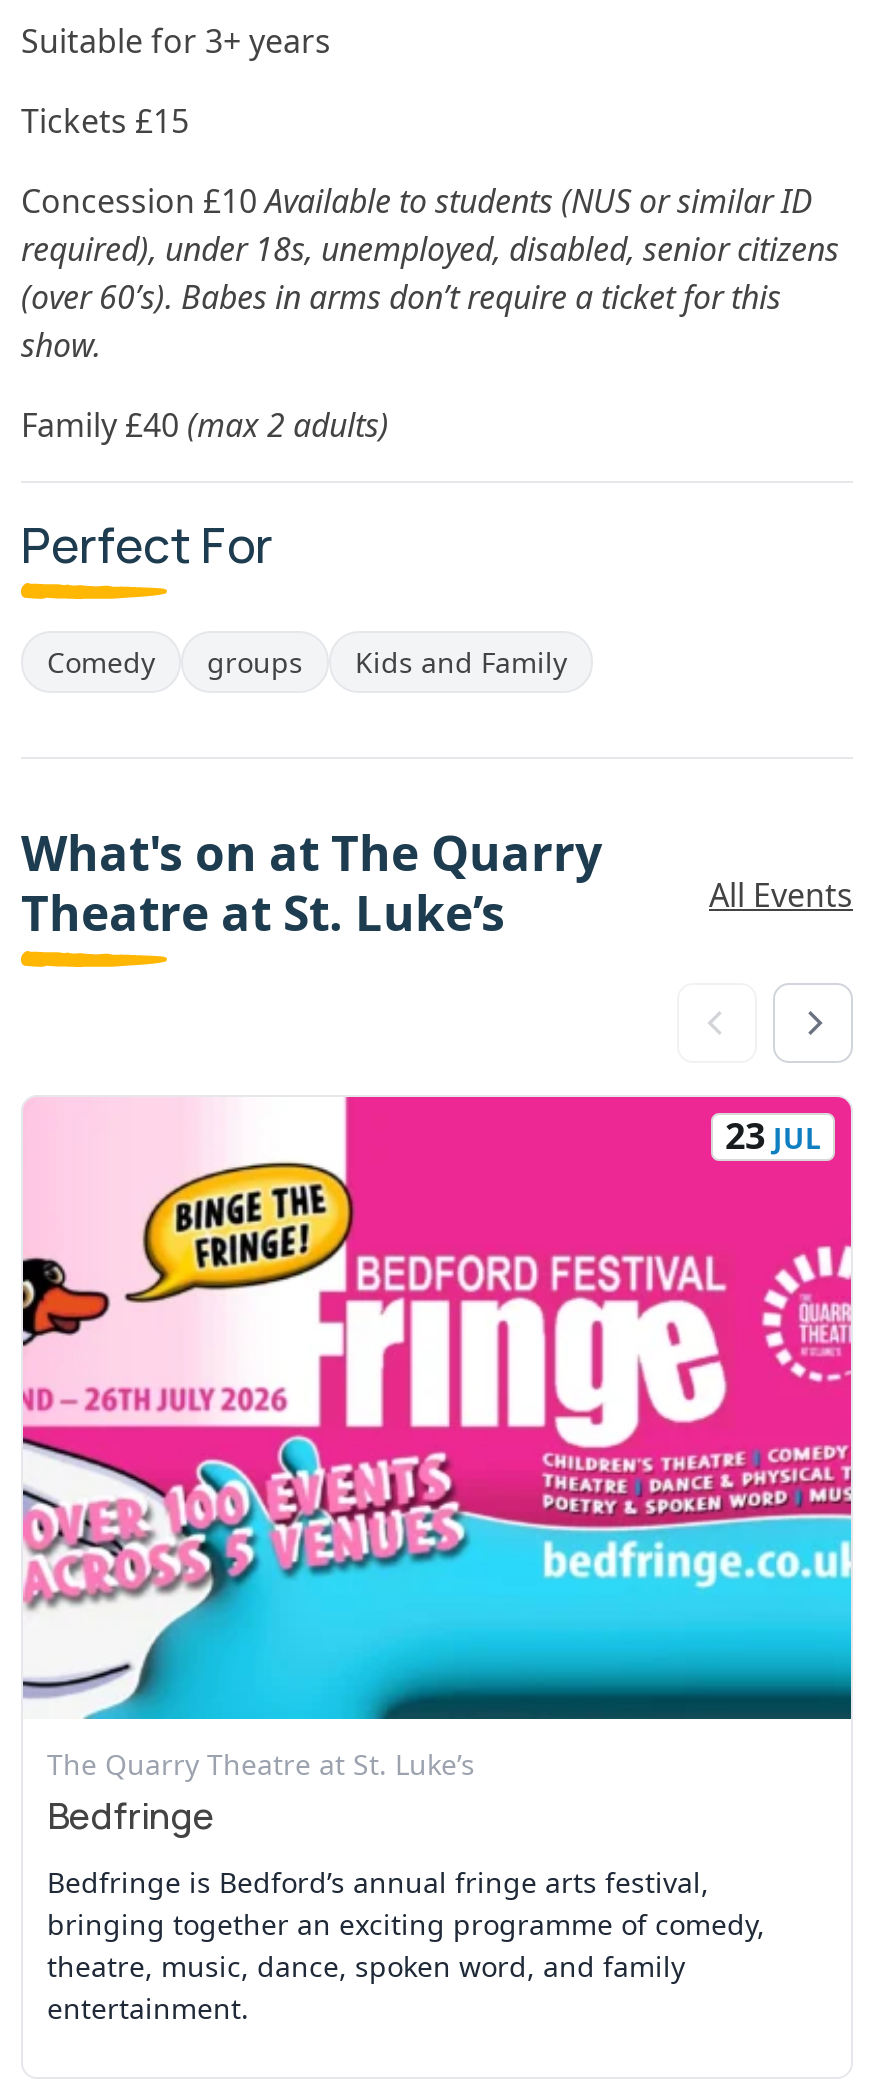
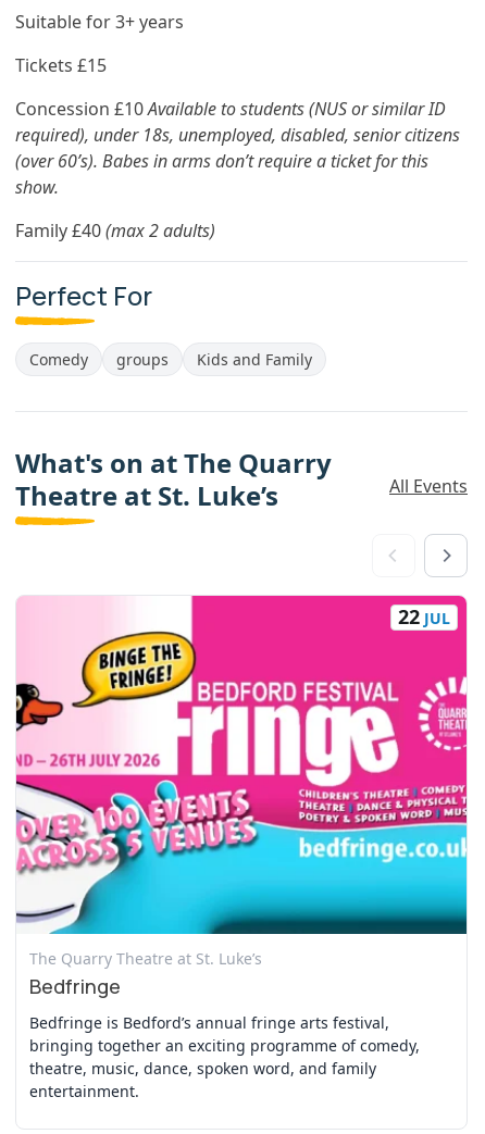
- 23JUL
+ 22JUL
